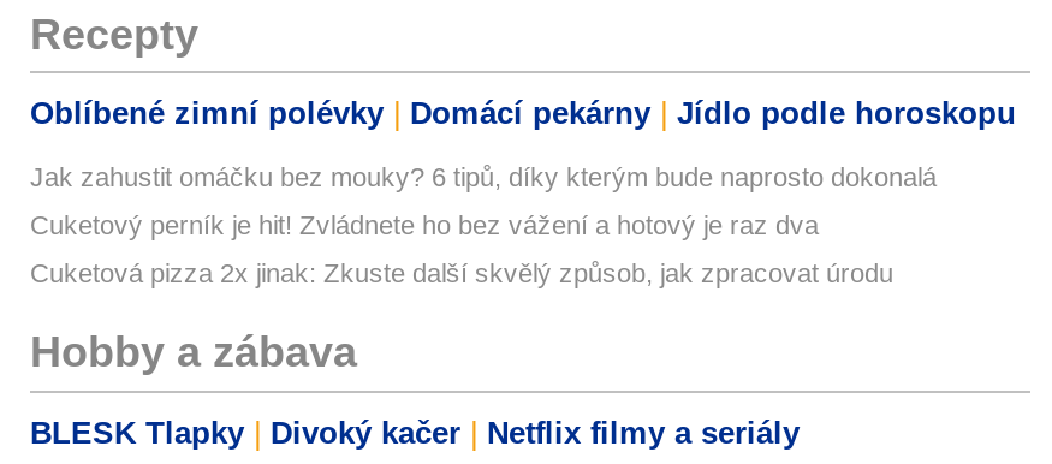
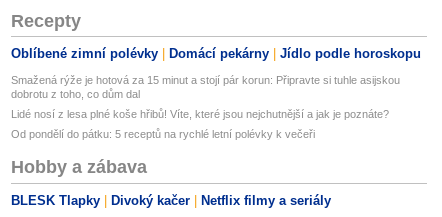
- Jak zahustit omáčku bez mouky? 6 tipů, díky kterým bude naprosto dokonalá
+ Smažená rýže je hotová za 15 minut a stojí pár korun: Připravte si tuhle asijskou
+ dobrotu z toho, co dům dal

- Cuketový perník je hit! Zvládnete ho bez vážení a hotový je raz dva
+ Lidé nosí z lesa plné koše hřibů! Víte, které jsou nejchutnější a jak je poznáte?

- Cuketová pizza 2x jinak: Zkuste další skvělý způsob, jak zpracovat úrodu
+ Od pondělí do pátku: 5 receptů na rychlé letní polévky k večeři
